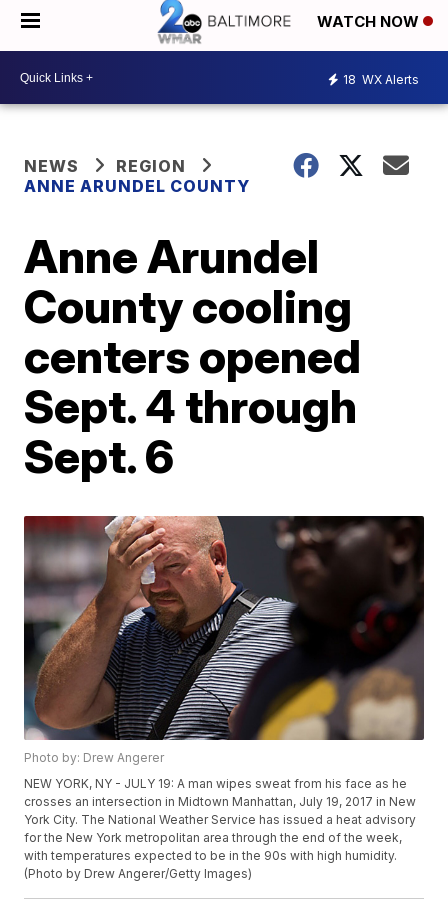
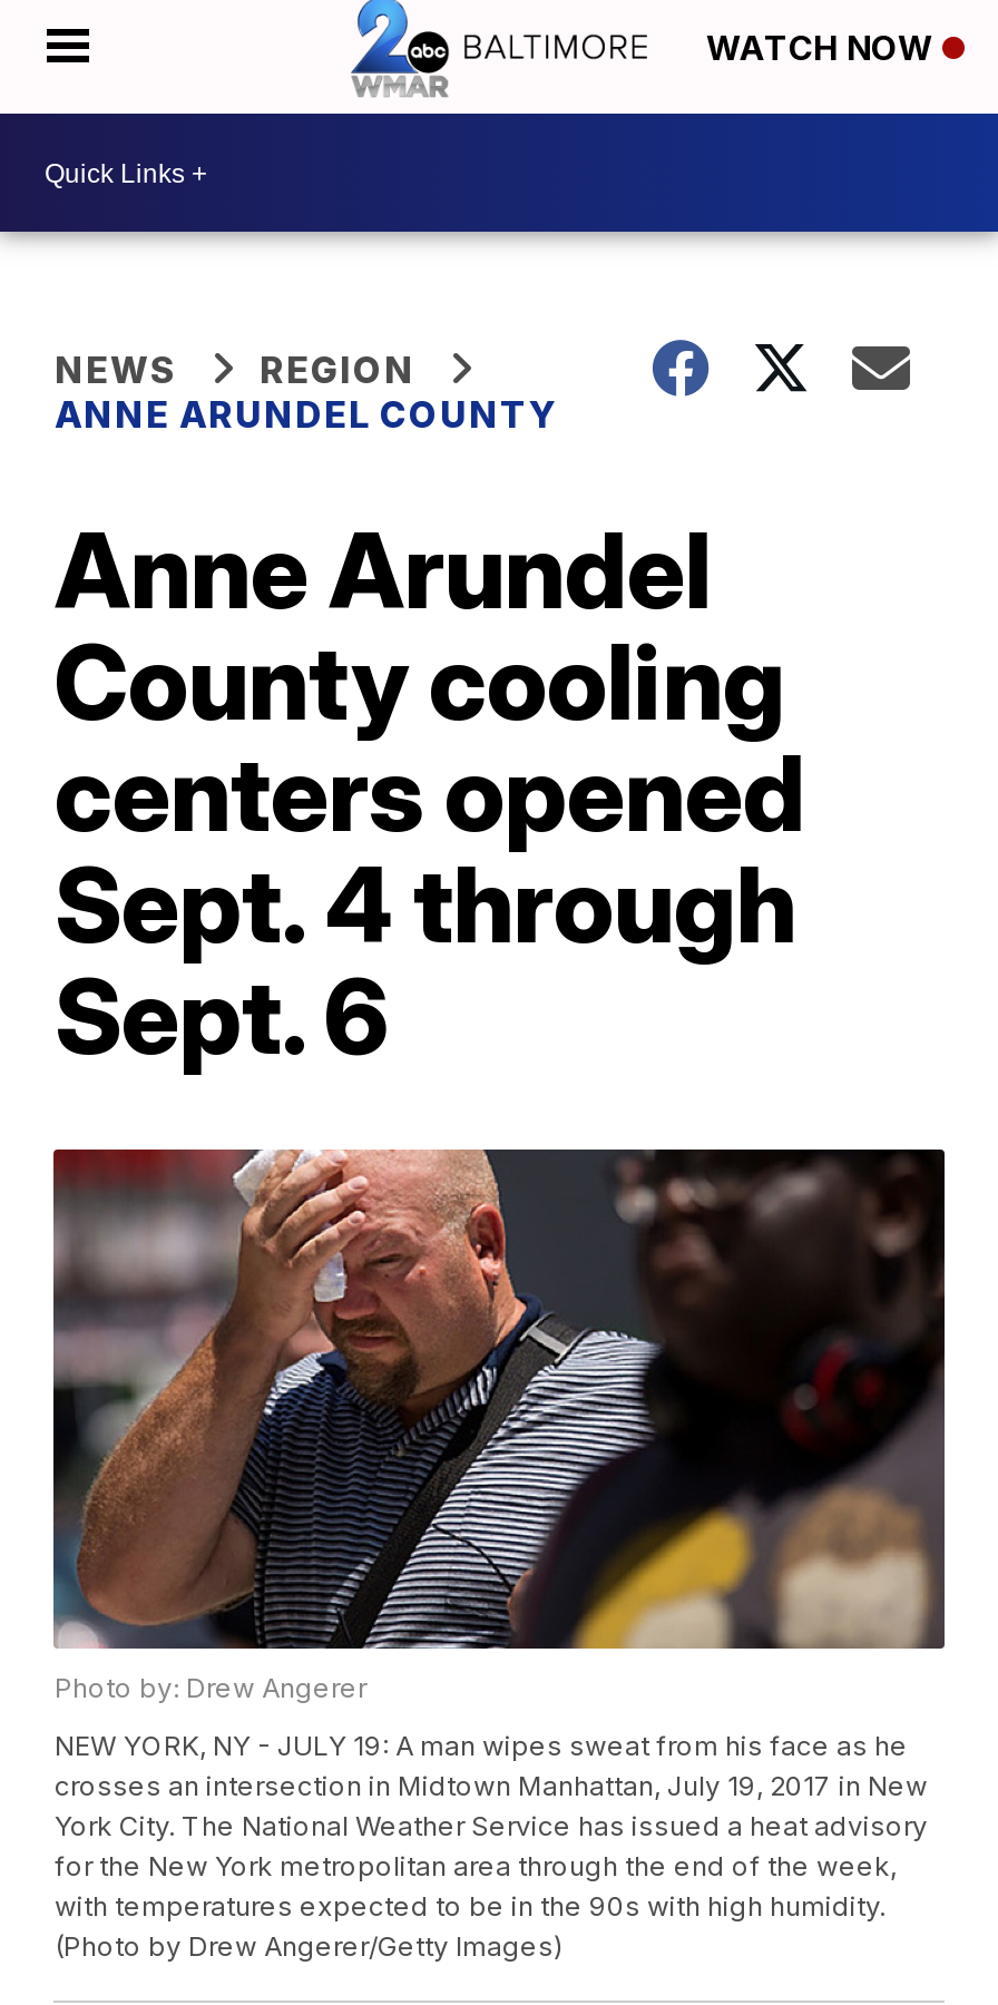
- 18 WX Alerts
